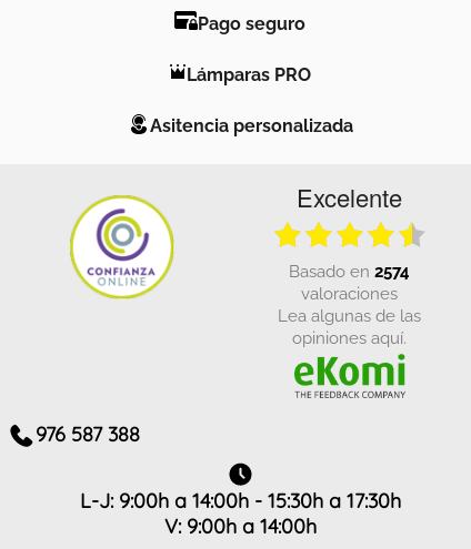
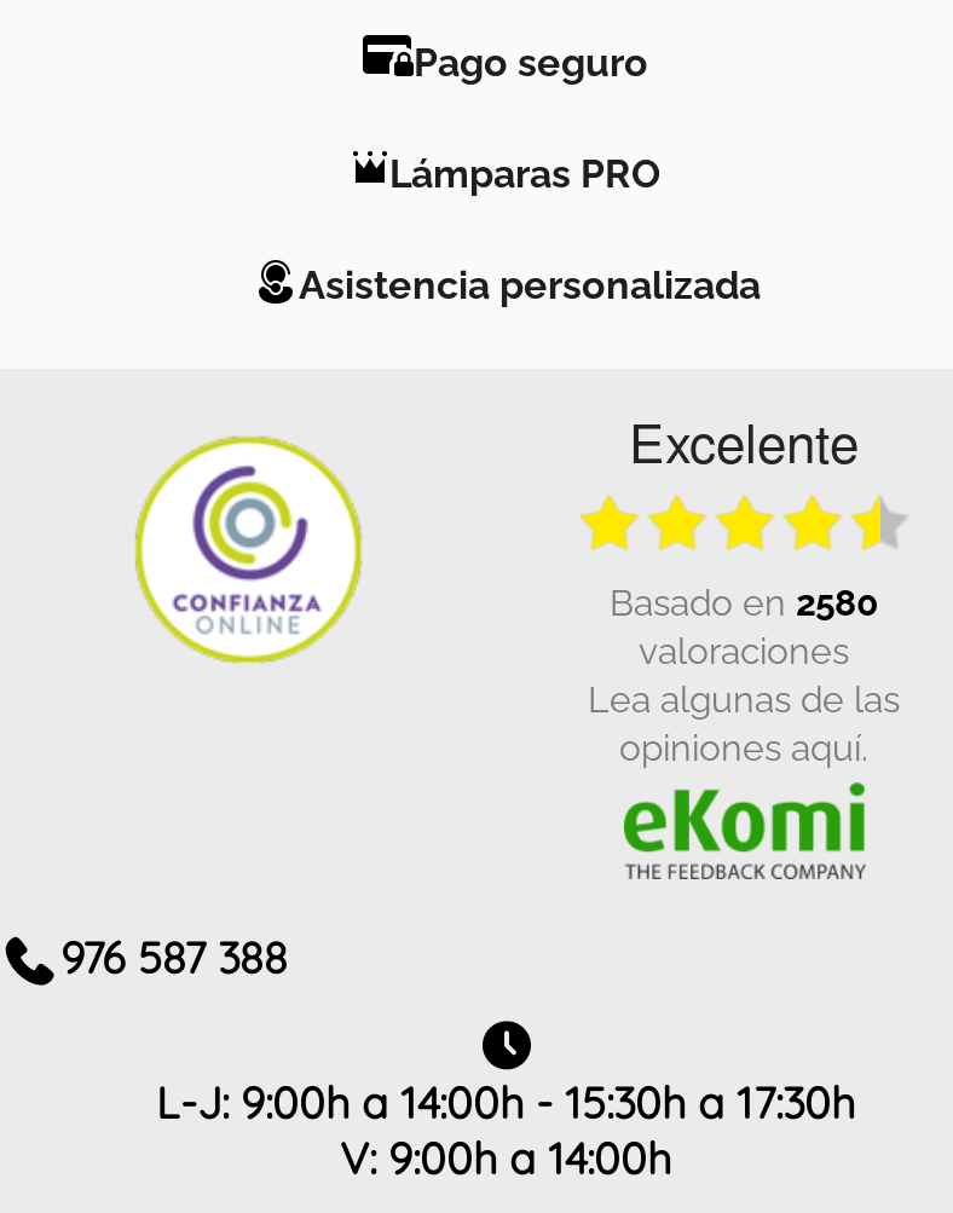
- Asitencia personalizada
+ Asistencia personalizada

- basado en 2574
+ basado en 2580
